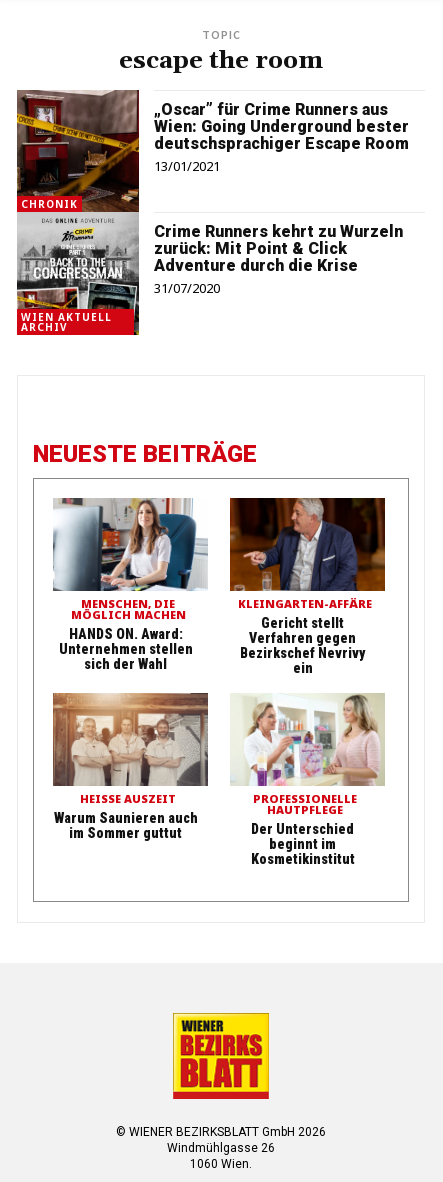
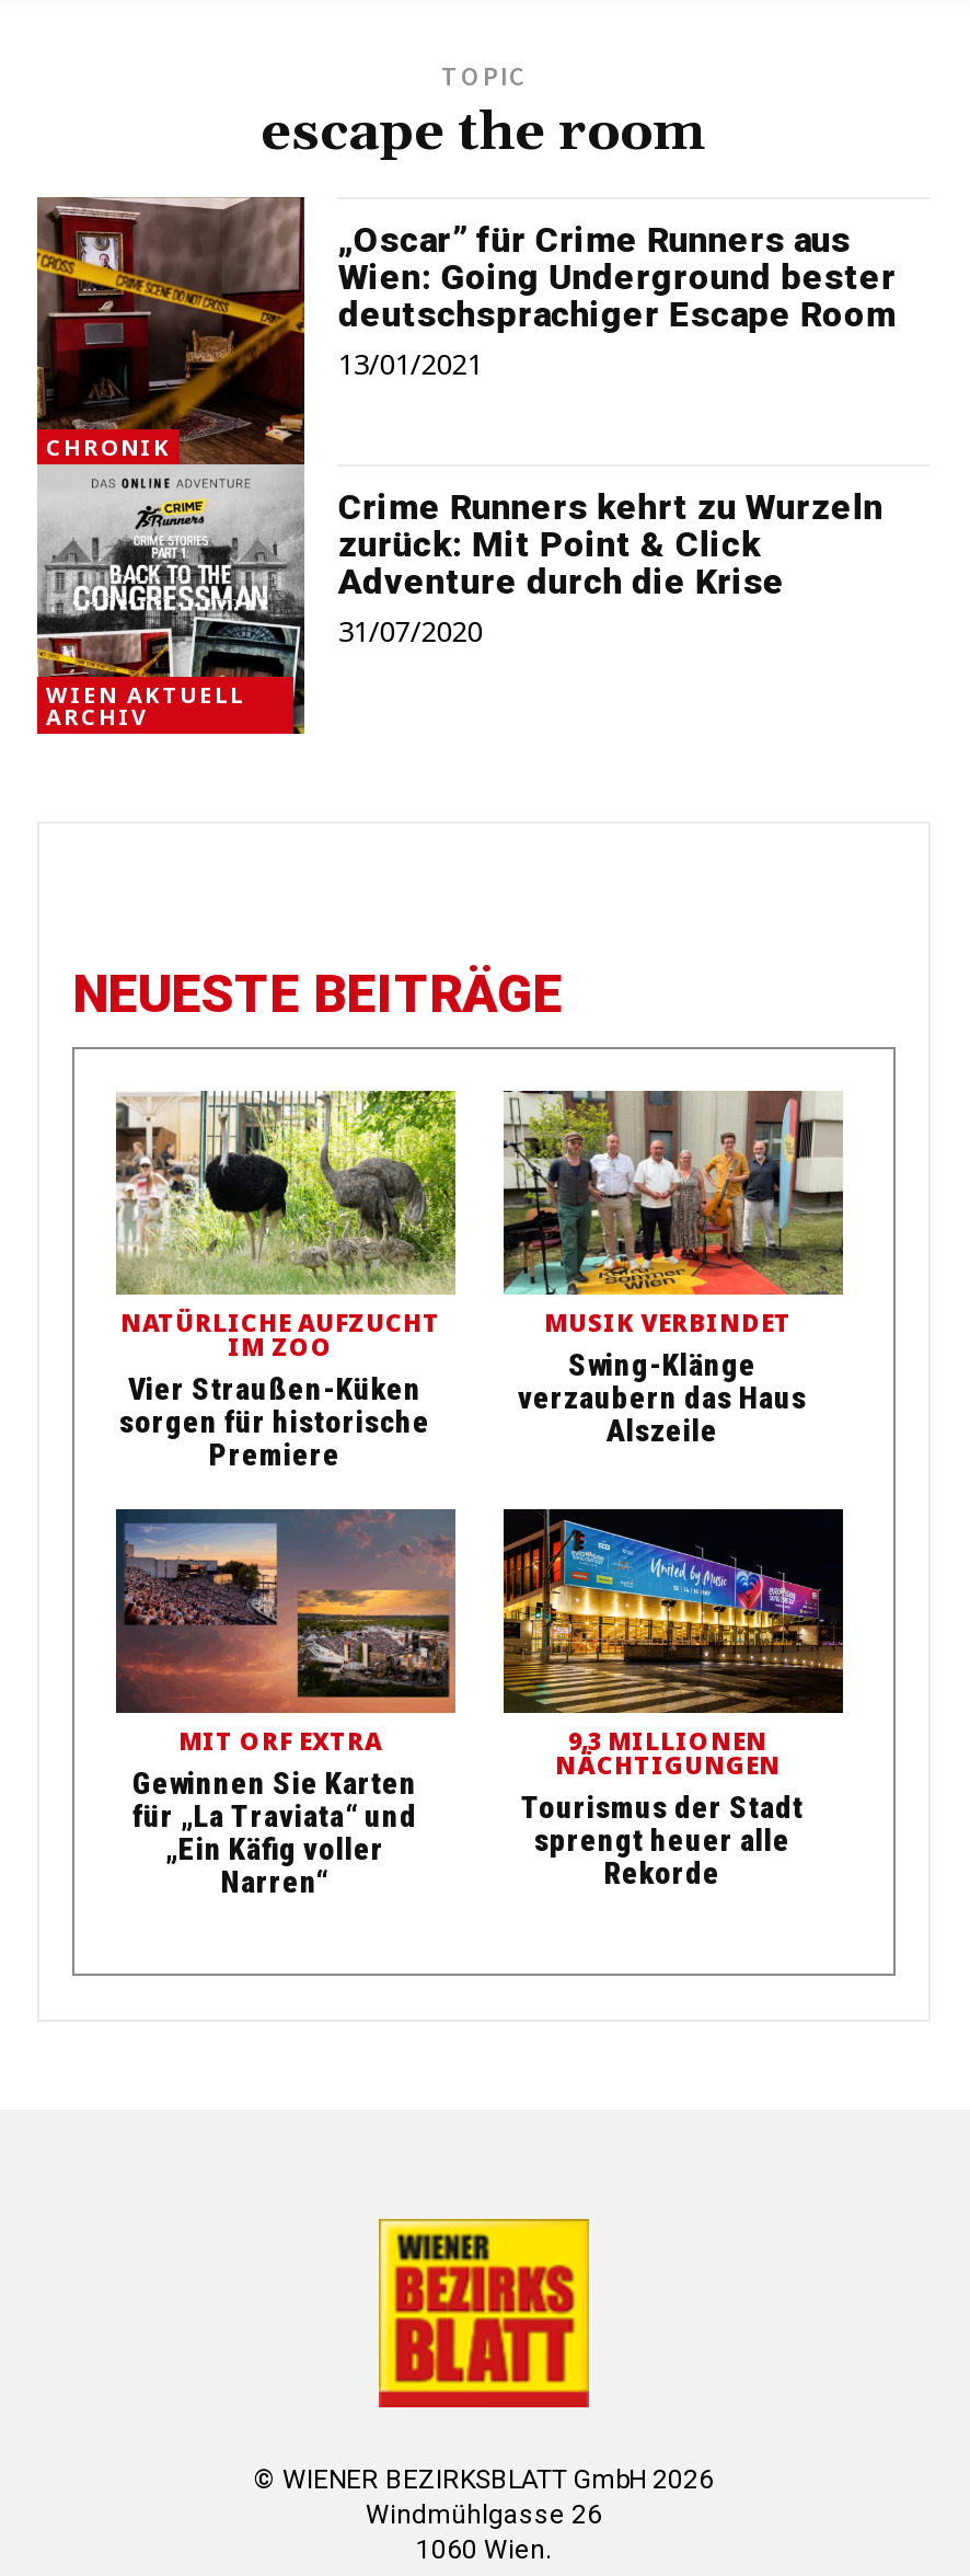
- [image]
- MENSCHEN, DIE
- MÖGLICH MACHEN
- HANDS ON. Award:
- Unternehmen stellen
- sich der Wahl
+ [image]
+ NATÜRLICHE AUFZUCHT
+ IM ZOO
+ Vier Straußen-Küken
+ sorgen für historische
+ Premiere

- [image]
- KLEINGARTEN-AFFÄRE
- Gericht stellt
- Verfahren gegen
- Bezirkschef Nevrivy
- ein
+ [image]
+ MUSIK VERBINDET
+ Swing-Klänge
+ verzaubern das Haus
+ Alszeile

- [image]
- HEISSE AUSZEIT
- Warum Saunieren auch
- im Sommer guttut
+ [image]
+ MIT ORF EXTRA
+ Gewinnen Sie Karten
+ für „La Traviata“ und
+ „Ein Käfig voller
+ Narren“

- [image]
- PROFESSIONELLE
- HAUTPFLEGE
- Der Unterschied
- beginnt im
- Kosmetikinstitut
+ [image]
+ 9,3 MILLIONEN
+ NÄCHTIGUNGEN
+ Tourismus der Stadt
+ sprengt heuer alle
+ Rekorde
